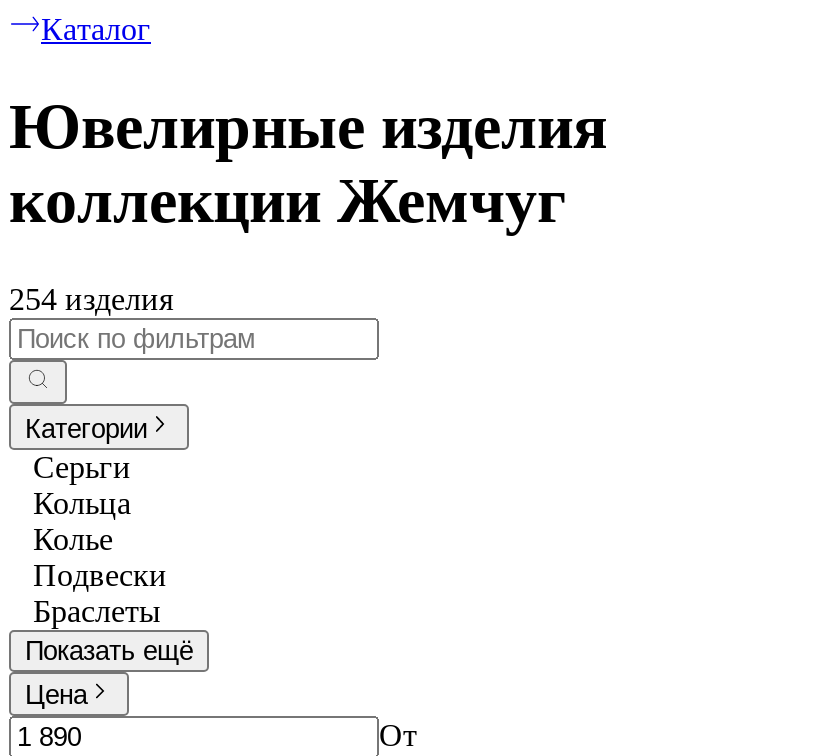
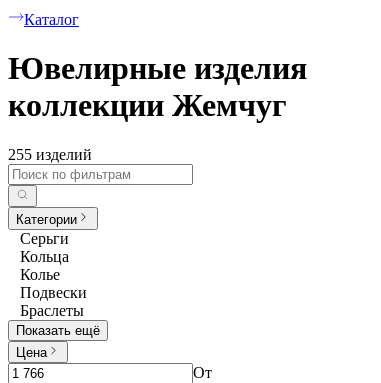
- 254 изделия
+ 255 изделий
